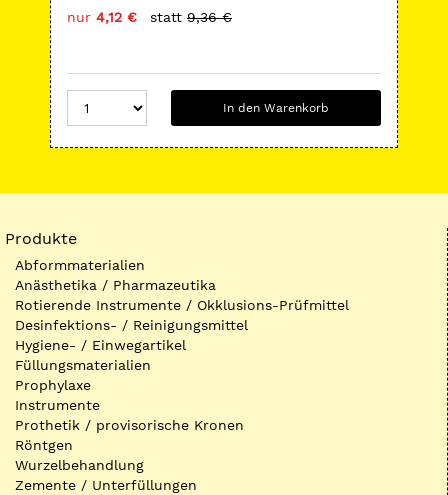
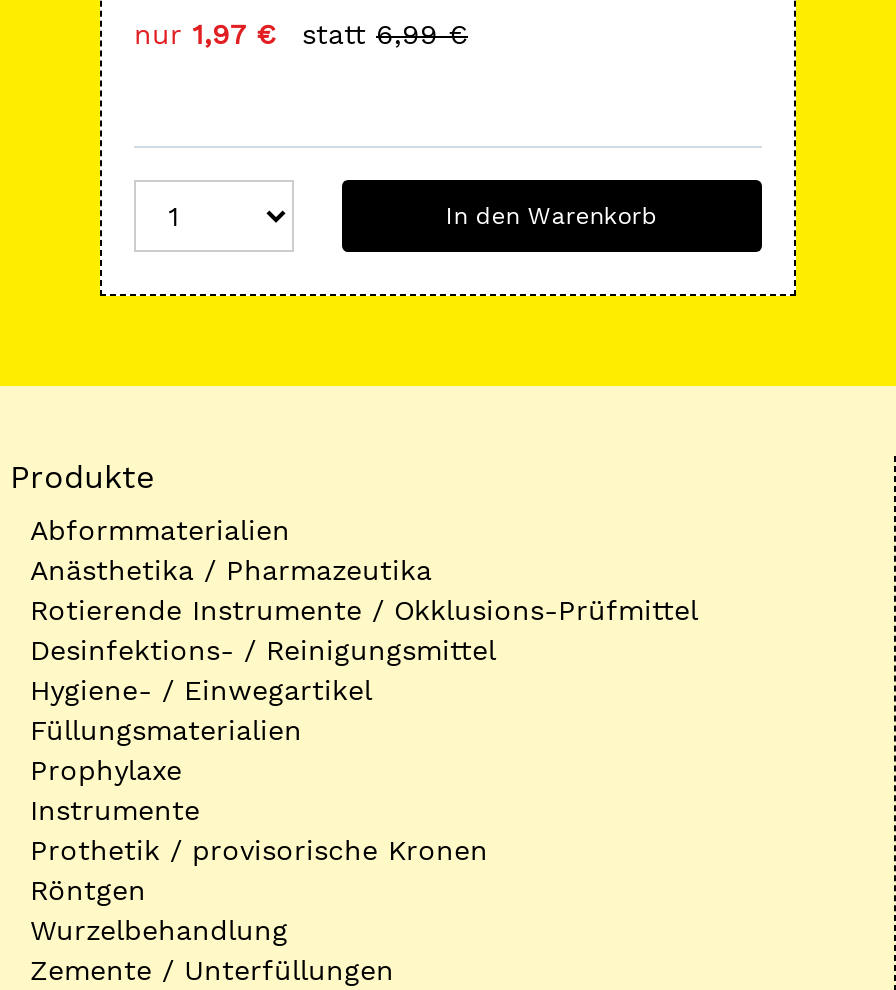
- nur 4,12 €
- statt 9,36 €
+ nur 1,97 €
+ statt 6,99 €
